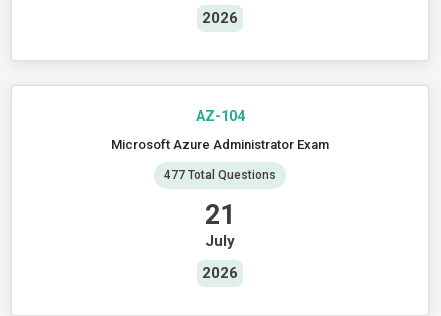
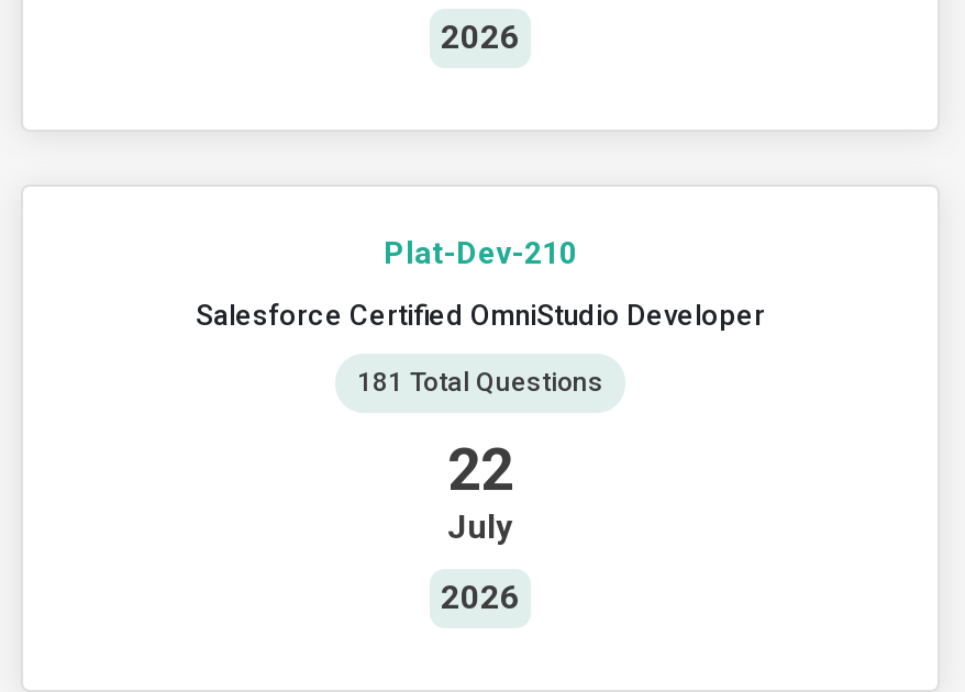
- AZ-104
+ Plat-Dev-210

- Microsoft Azure Administrator Exam
+ Salesforce Certified OmniStudio Developer

- 477 Total Questions
+ 181 Total Questions

- 21
+ 22
